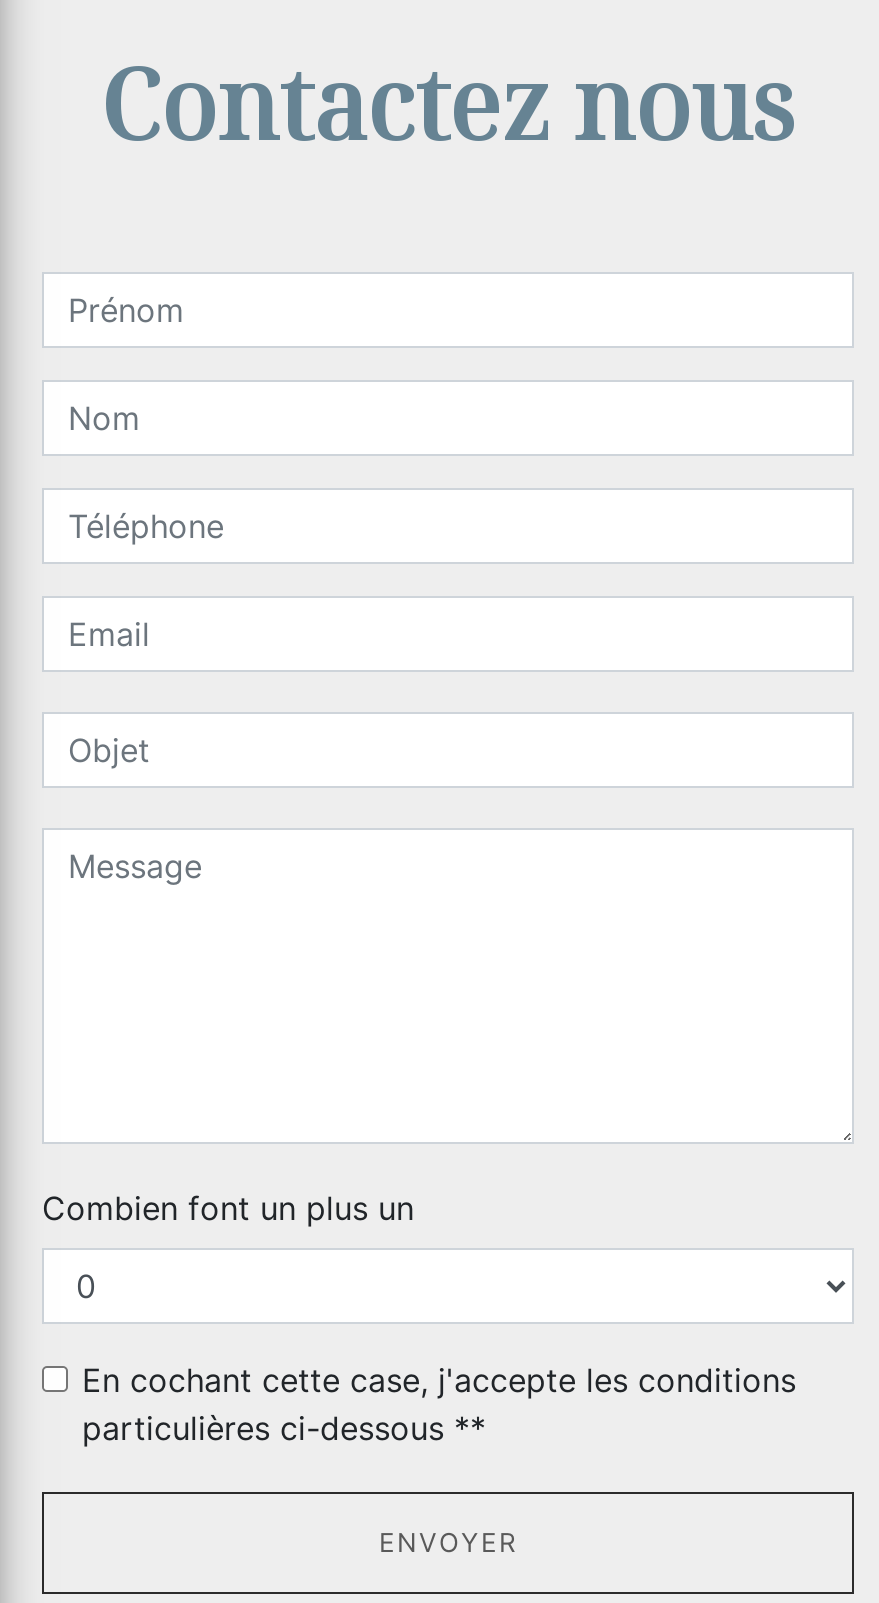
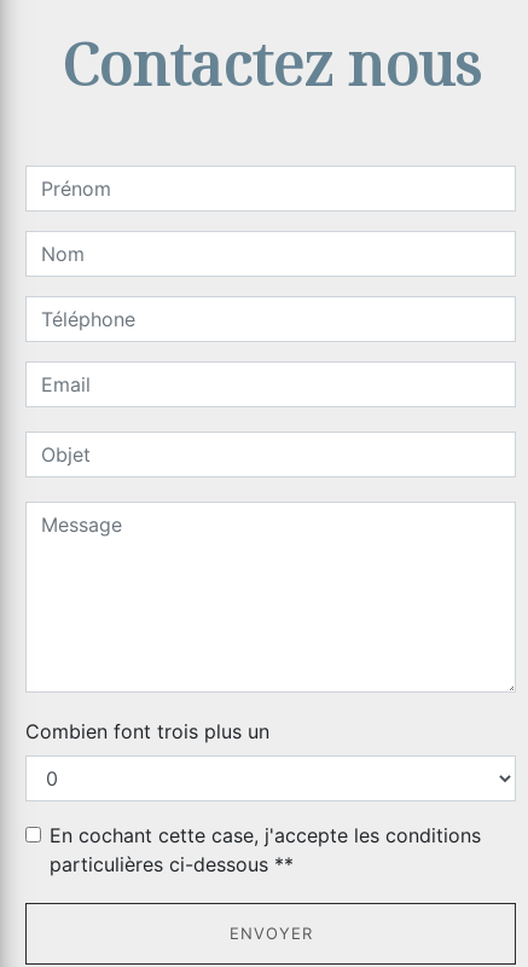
- Combien font un plus un
+ Combien font trois plus un
